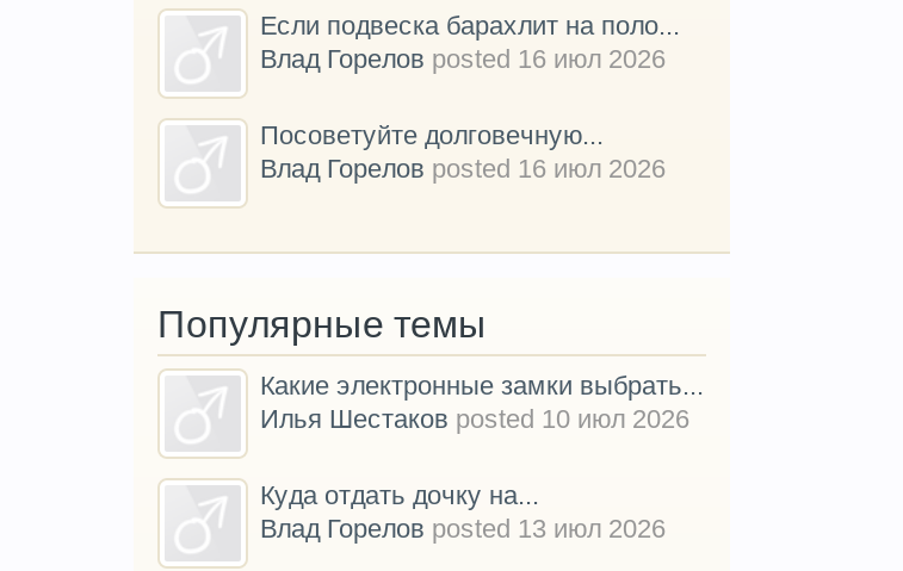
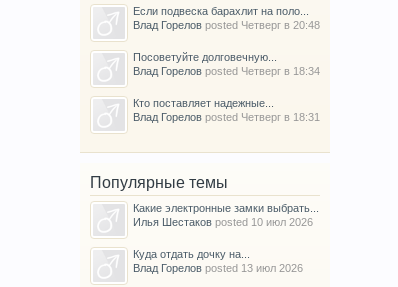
- Влад Горелов posted 16 июл 2026
+ Влад Горелов posted Четверг в 20:48

- Влад Горелов posted 16 июл 2026
+ Влад Горелов posted Четверг в 18:34
+ Кто поставляет надежные...
+ Влад Горелов posted Четверг в 18:31
